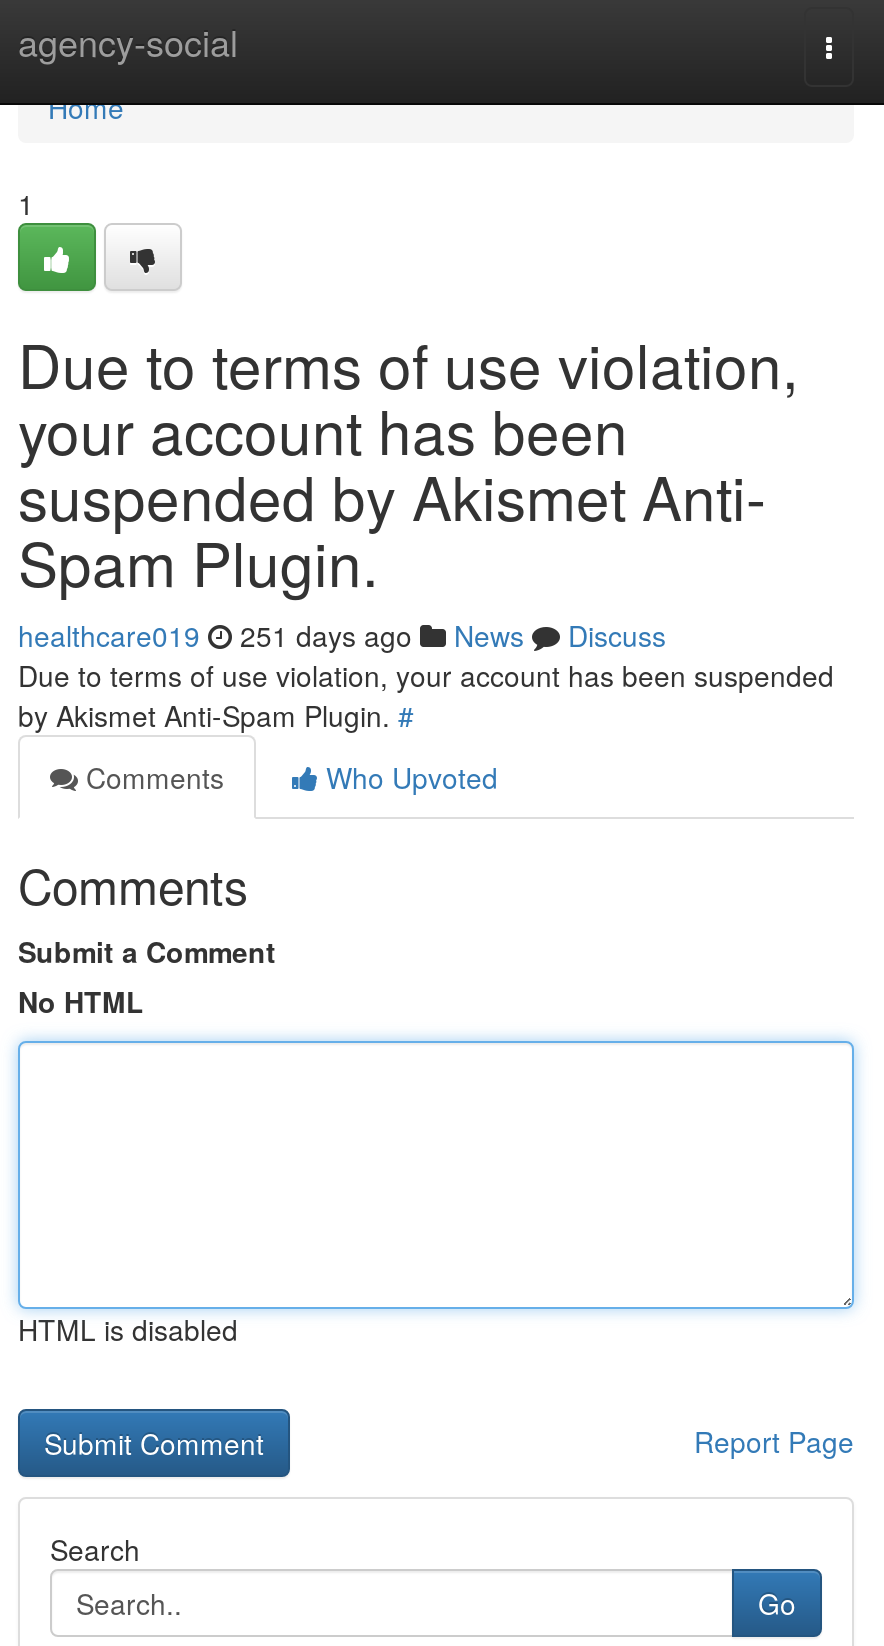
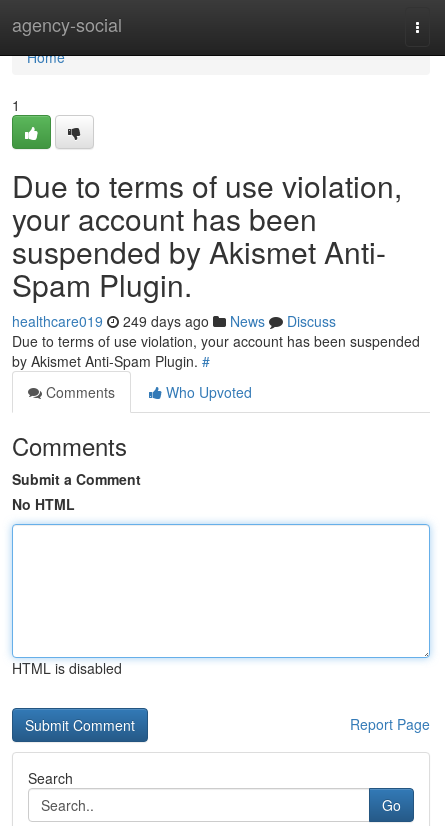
- healthcare019 251 days ago News Discuss
+ healthcare019 249 days ago News Discuss
